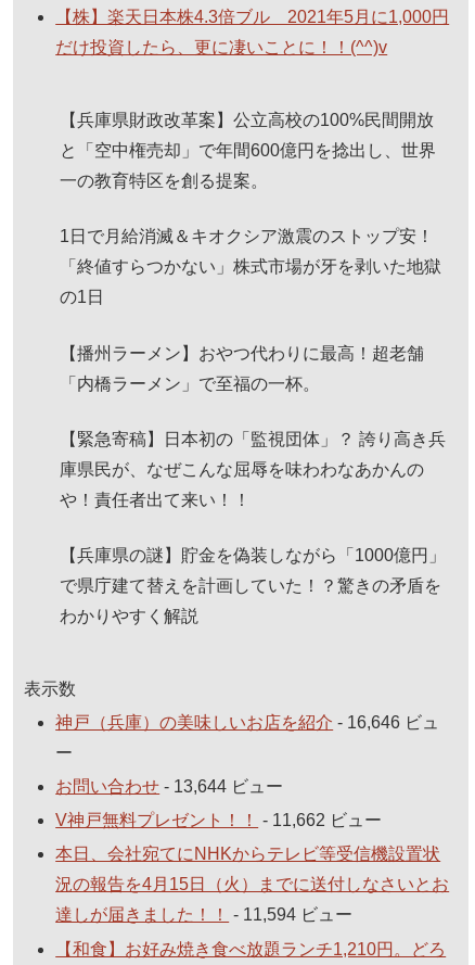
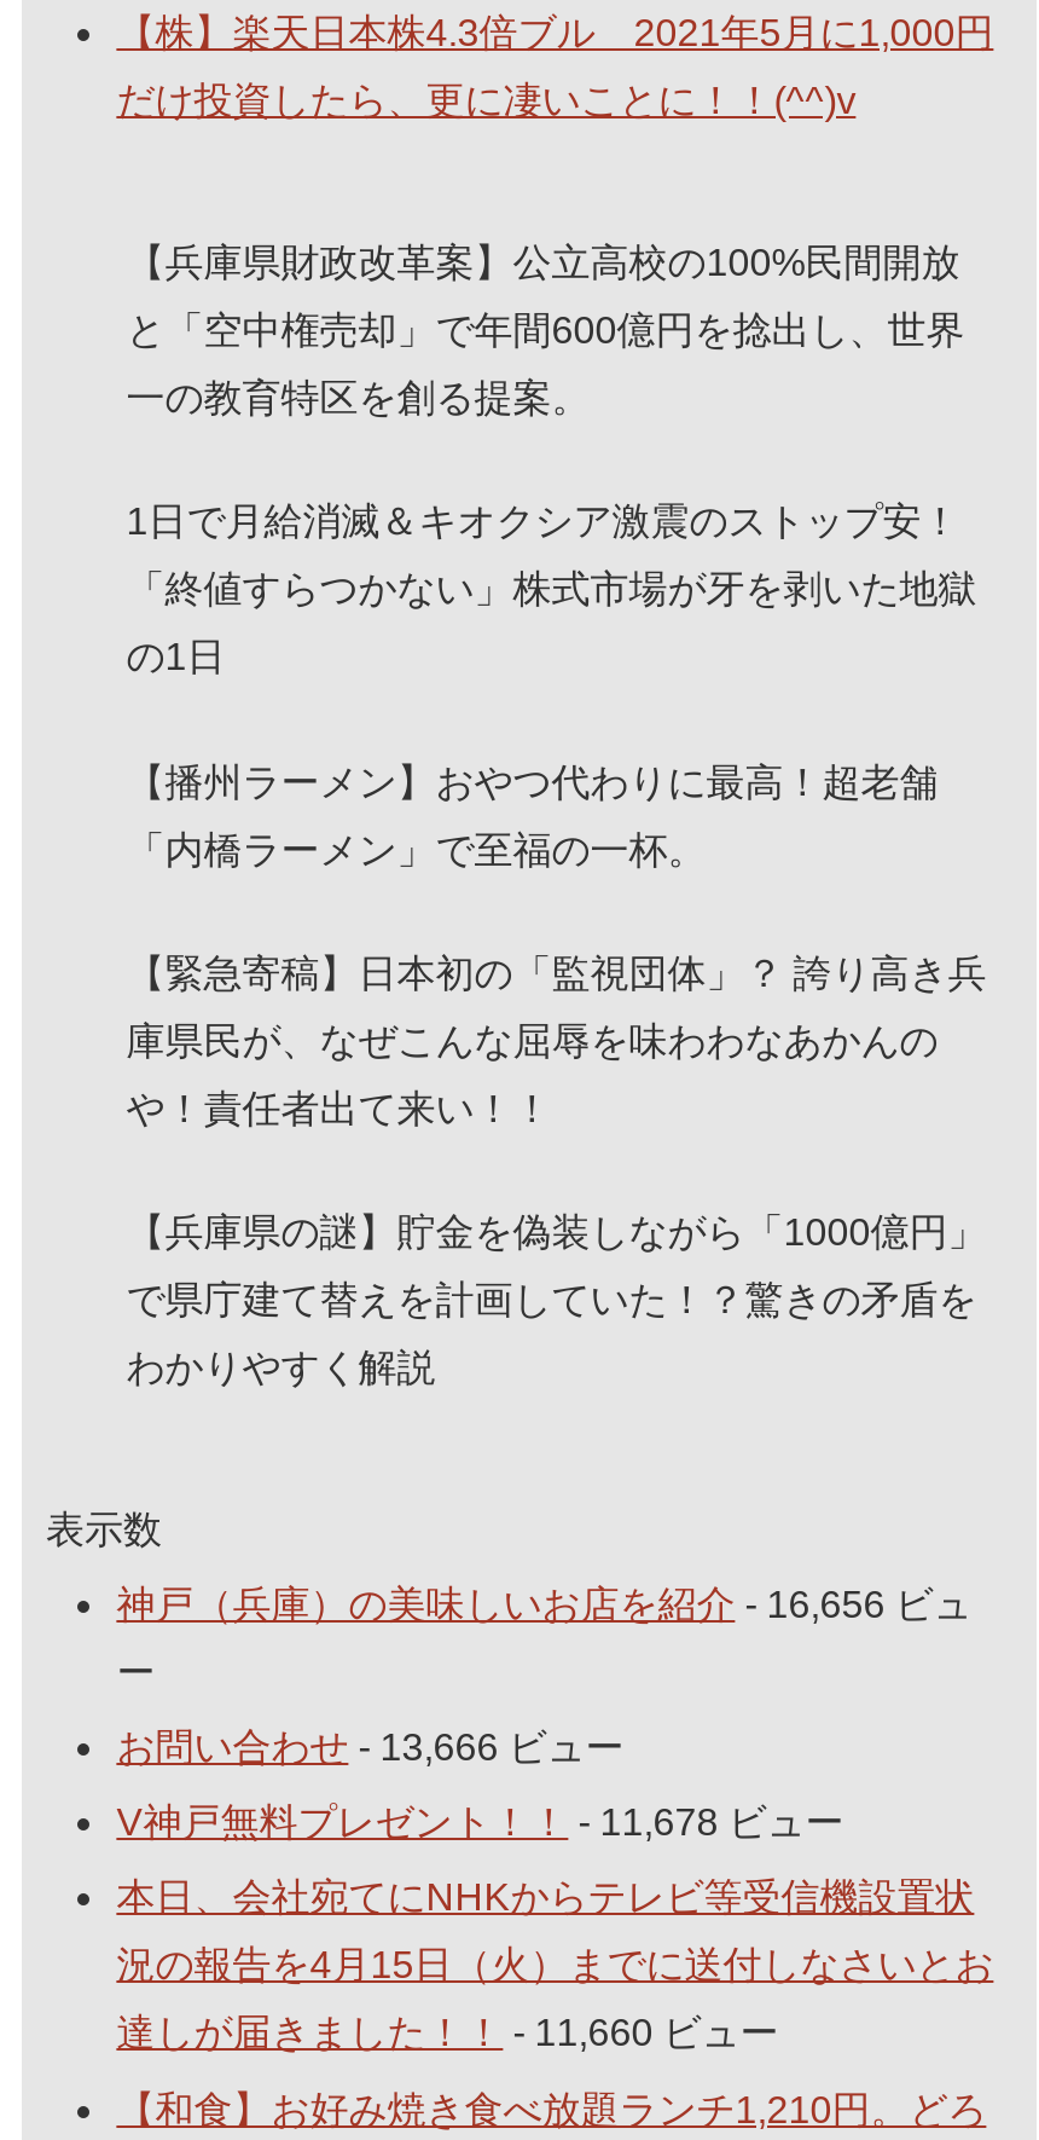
- 神戸（兵庫）の美味しいお店を紹介- 16,646 ビュ
+ 神戸（兵庫）の美味しいお店を紹介- 16,656 ビュ

- お問い合わせ- 13,644 ビュー
+ お問い合わせ- 13,666 ビュー

- V神戸無料プレゼント！！- 11,662 ビュー
+ V神戸無料プレゼント！！- 11,678 ビュー

- 達しが届きました！！- 11,594 ビュー
+ 達しが届きました！！- 11,660 ビュー
